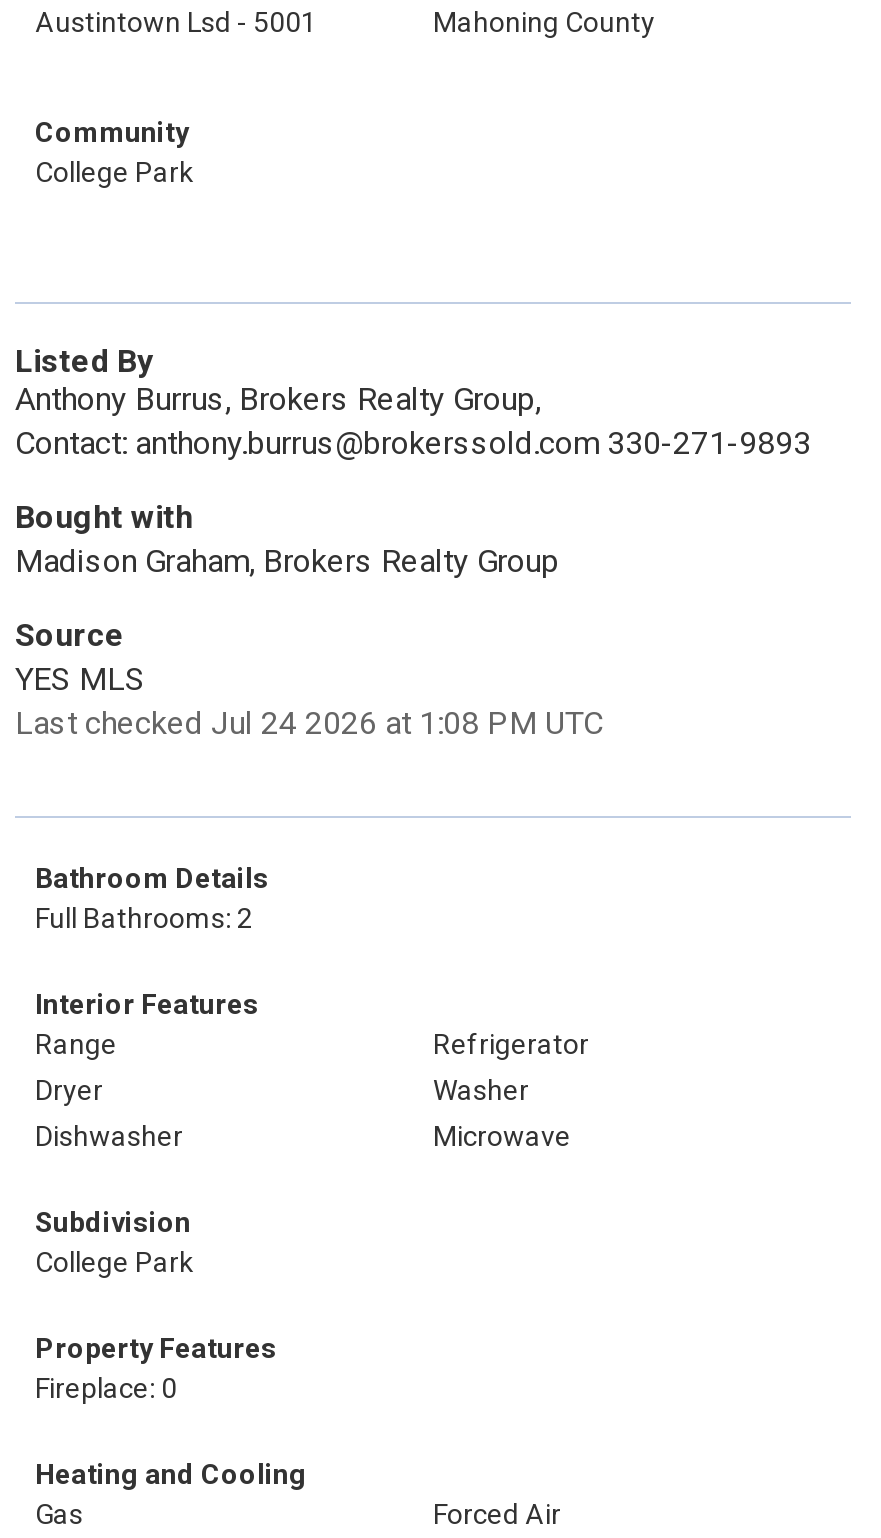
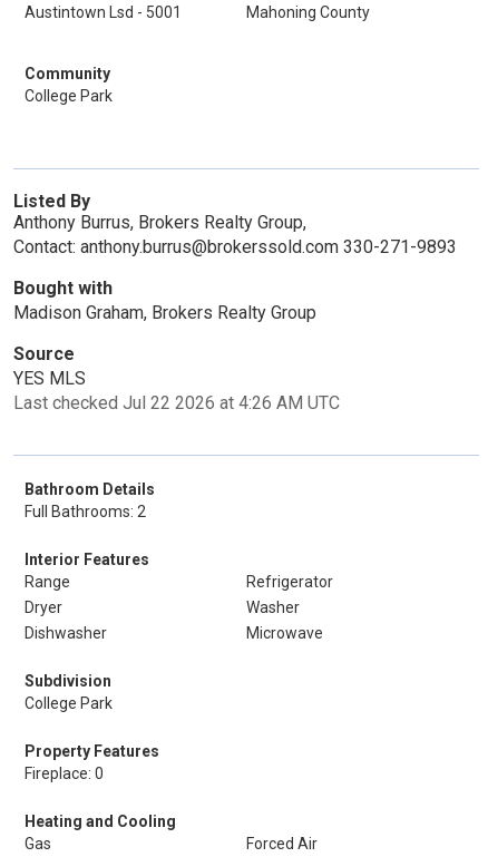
- Last checked Jul 24 2026 at 1:08 PM UTC
+ Last checked Jul 22 2026 at 4:26 AM UTC
